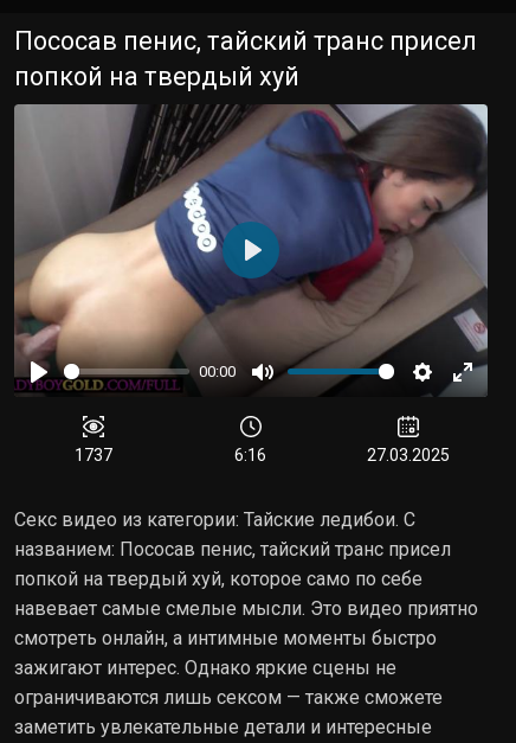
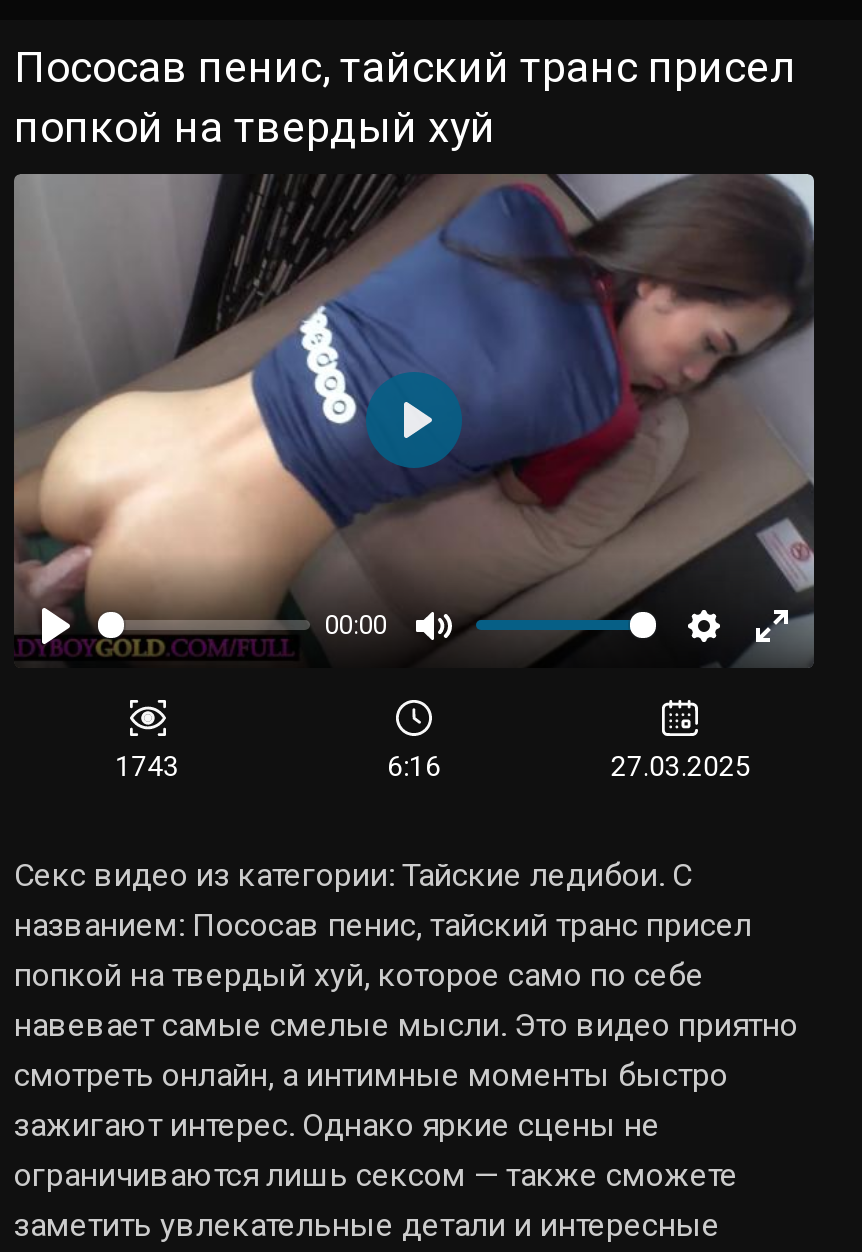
- 1737
+ 1743
